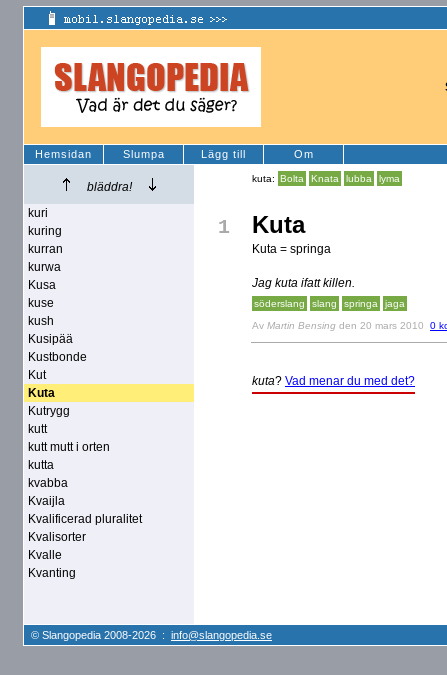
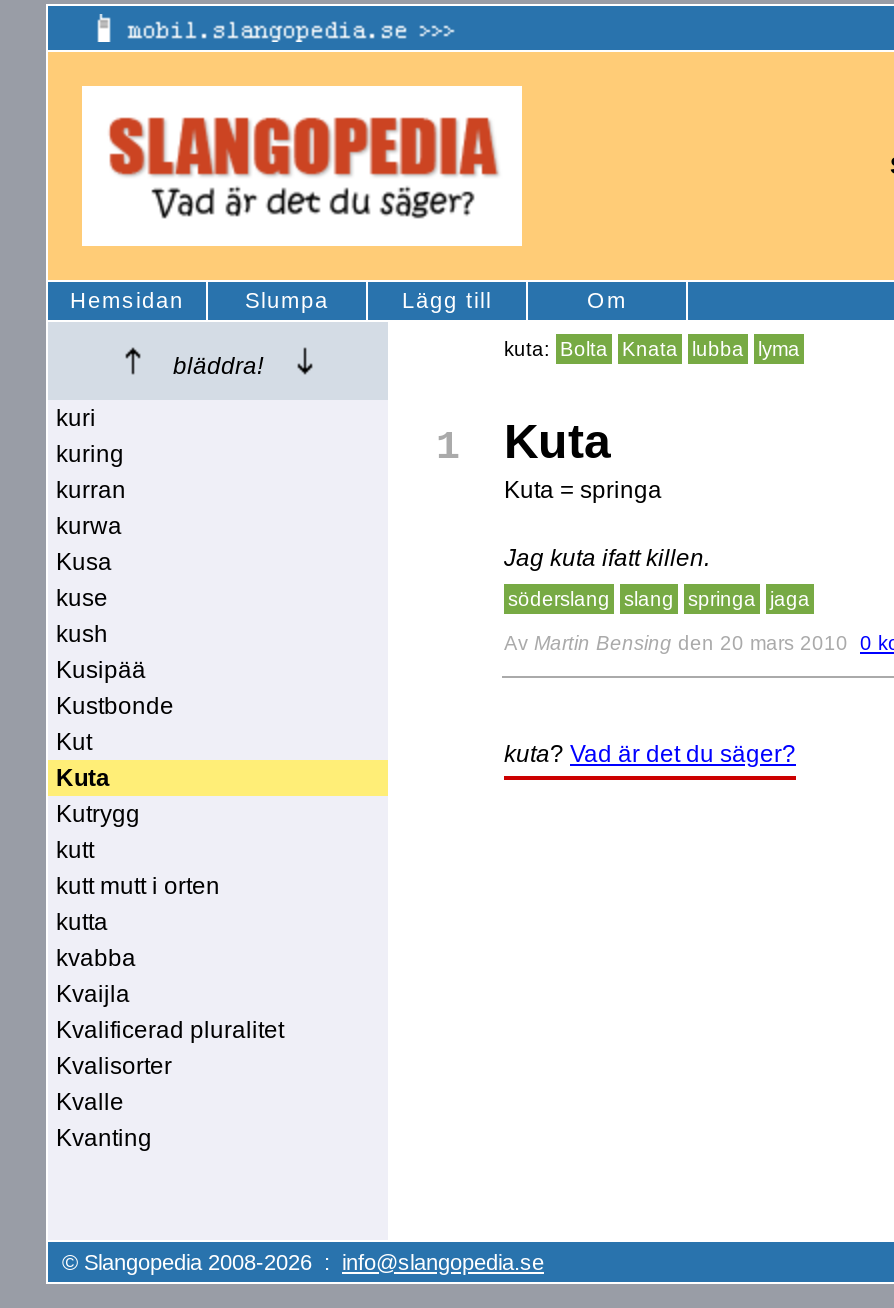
- kuta? Vad menar du med det?
+ kuta? Vad är det du säger?
